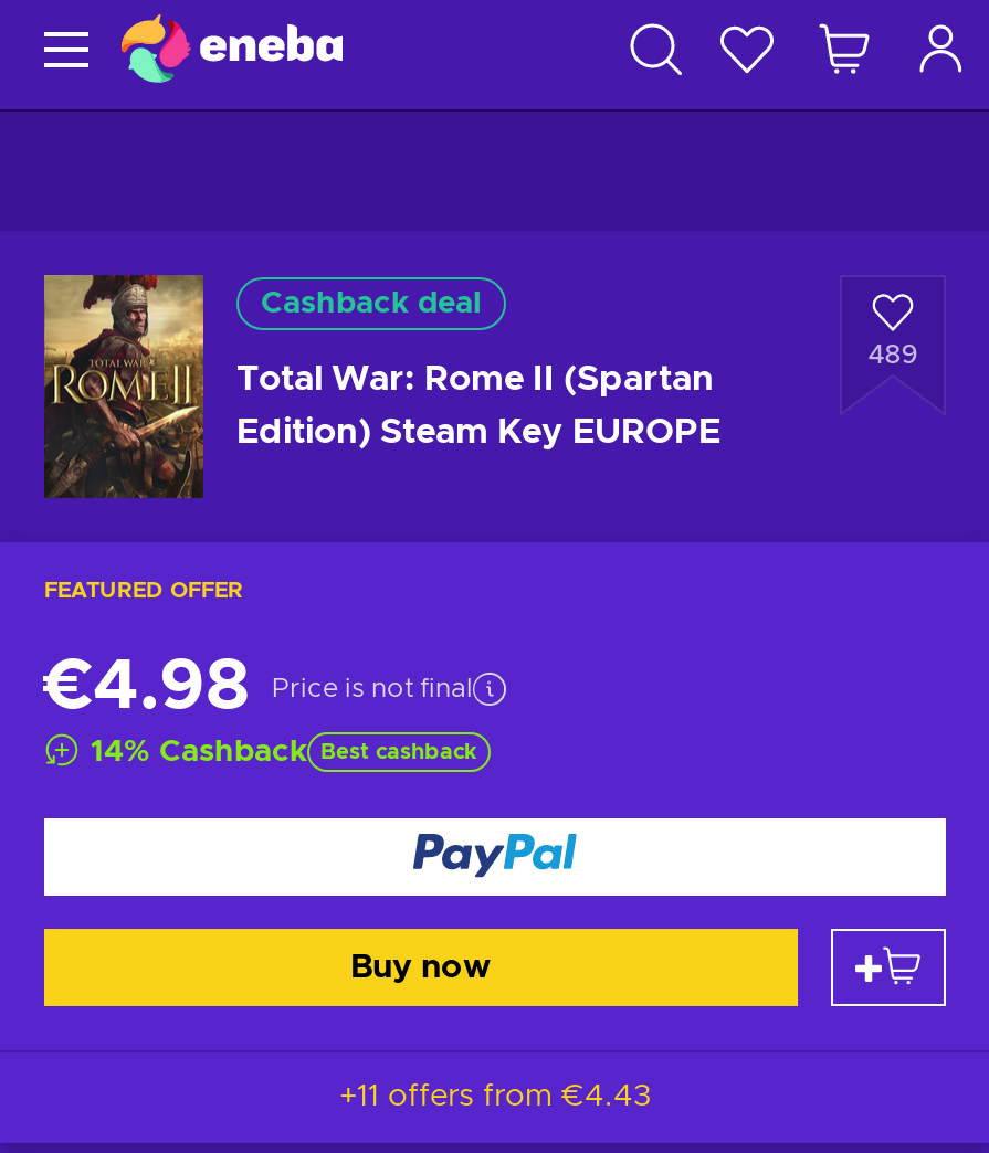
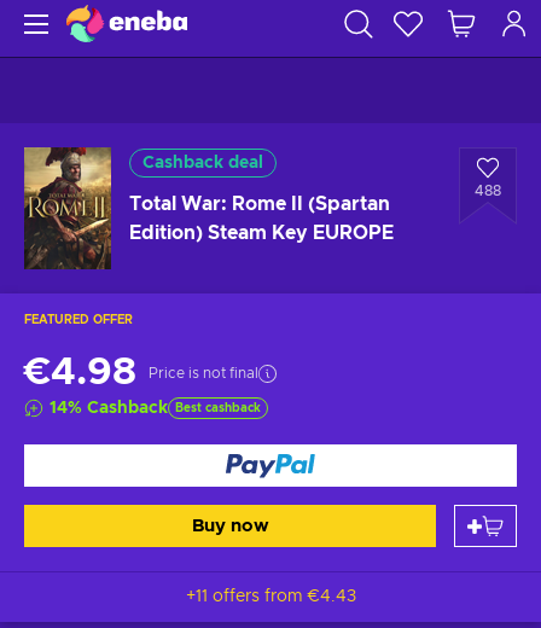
- 489
+ 488
